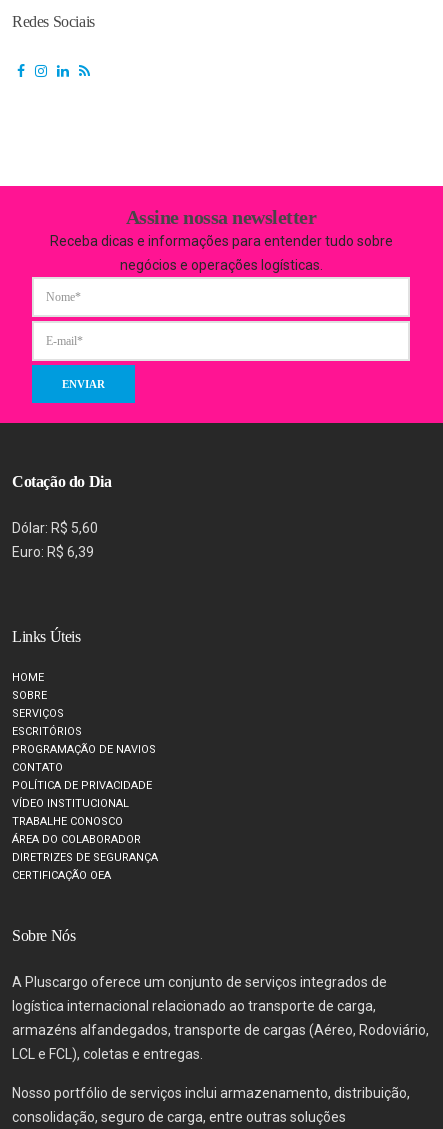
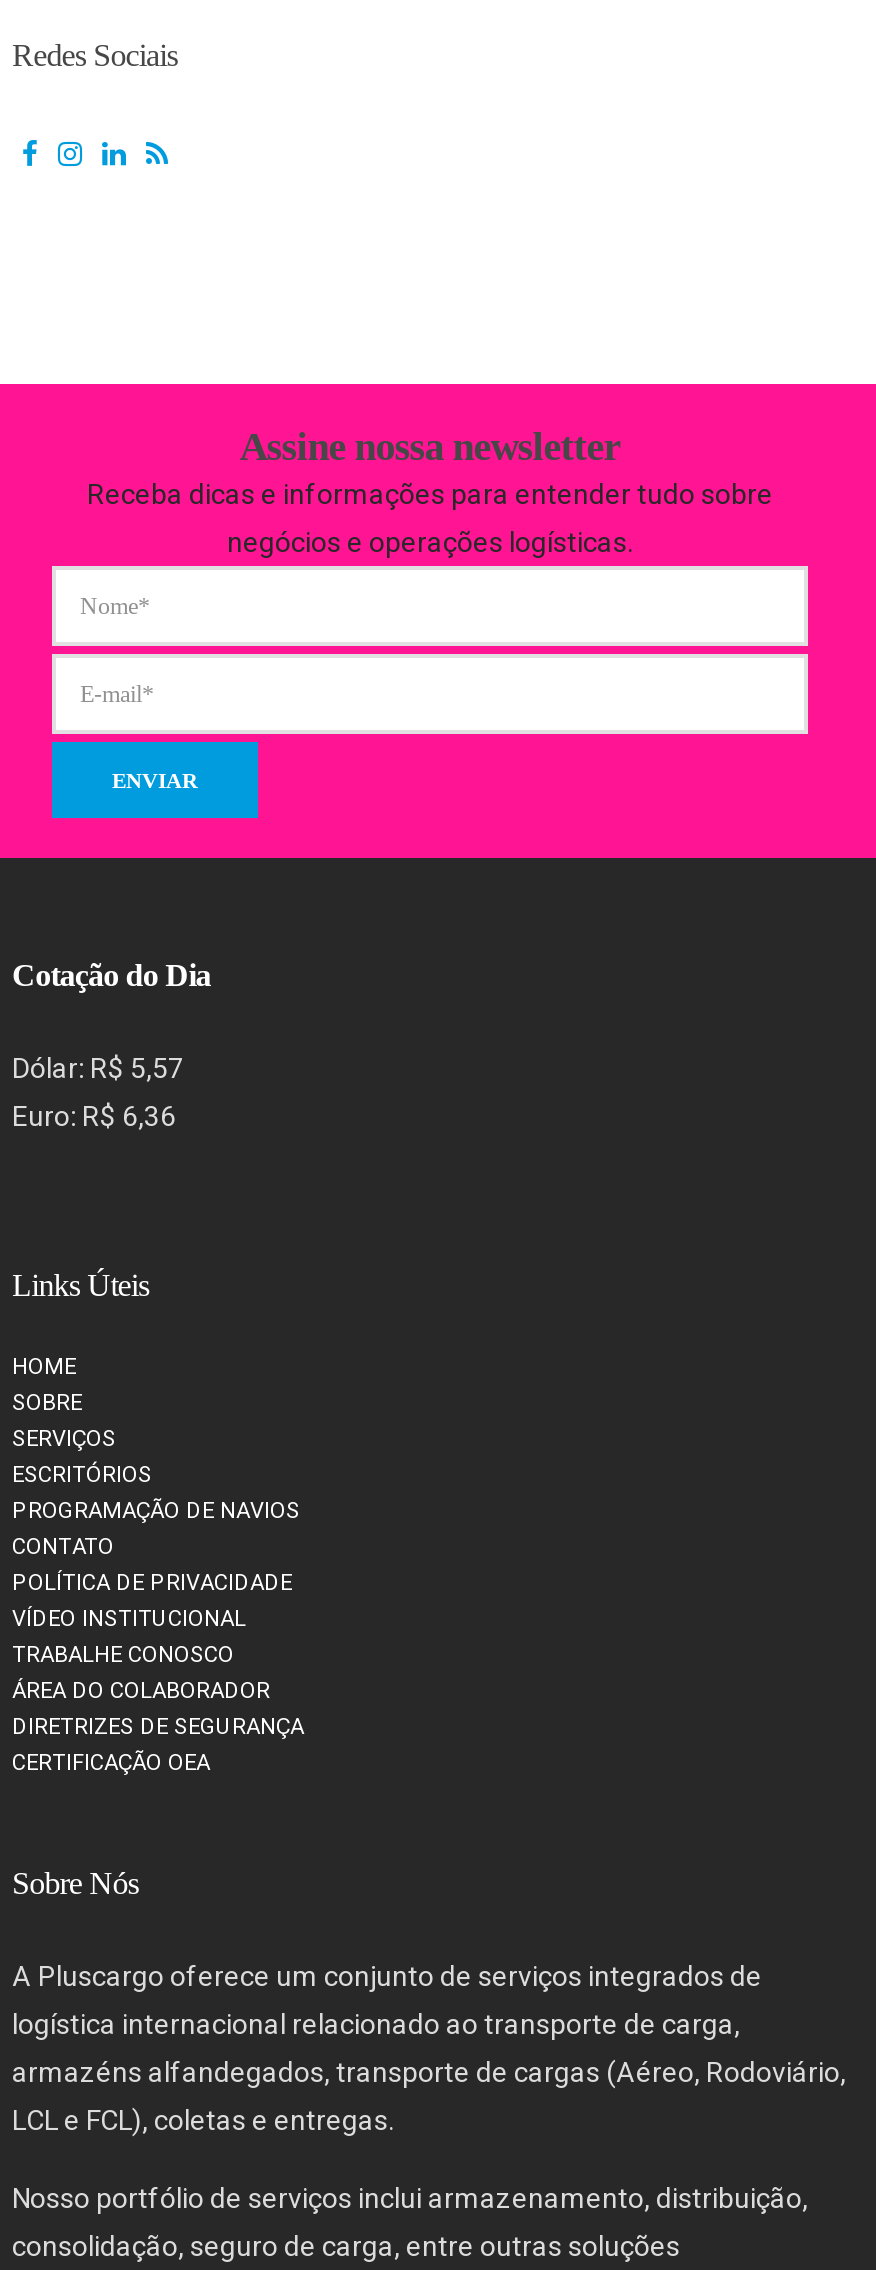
- Dólar: R$ 5,60
+ Dólar: R$ 5,57

- Euro: R$ 6,39
+ Euro: R$ 6,36
